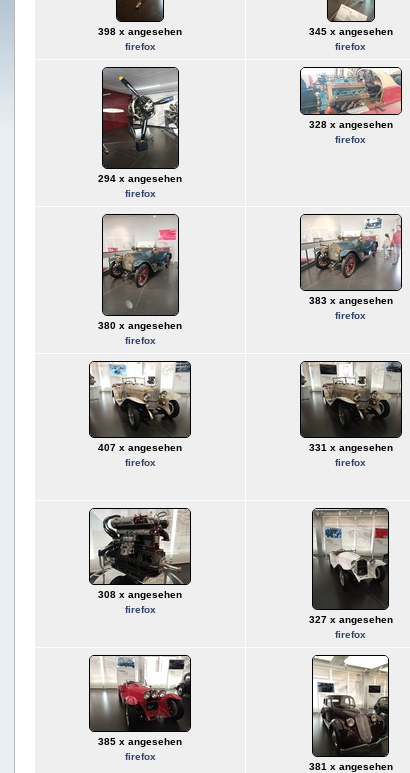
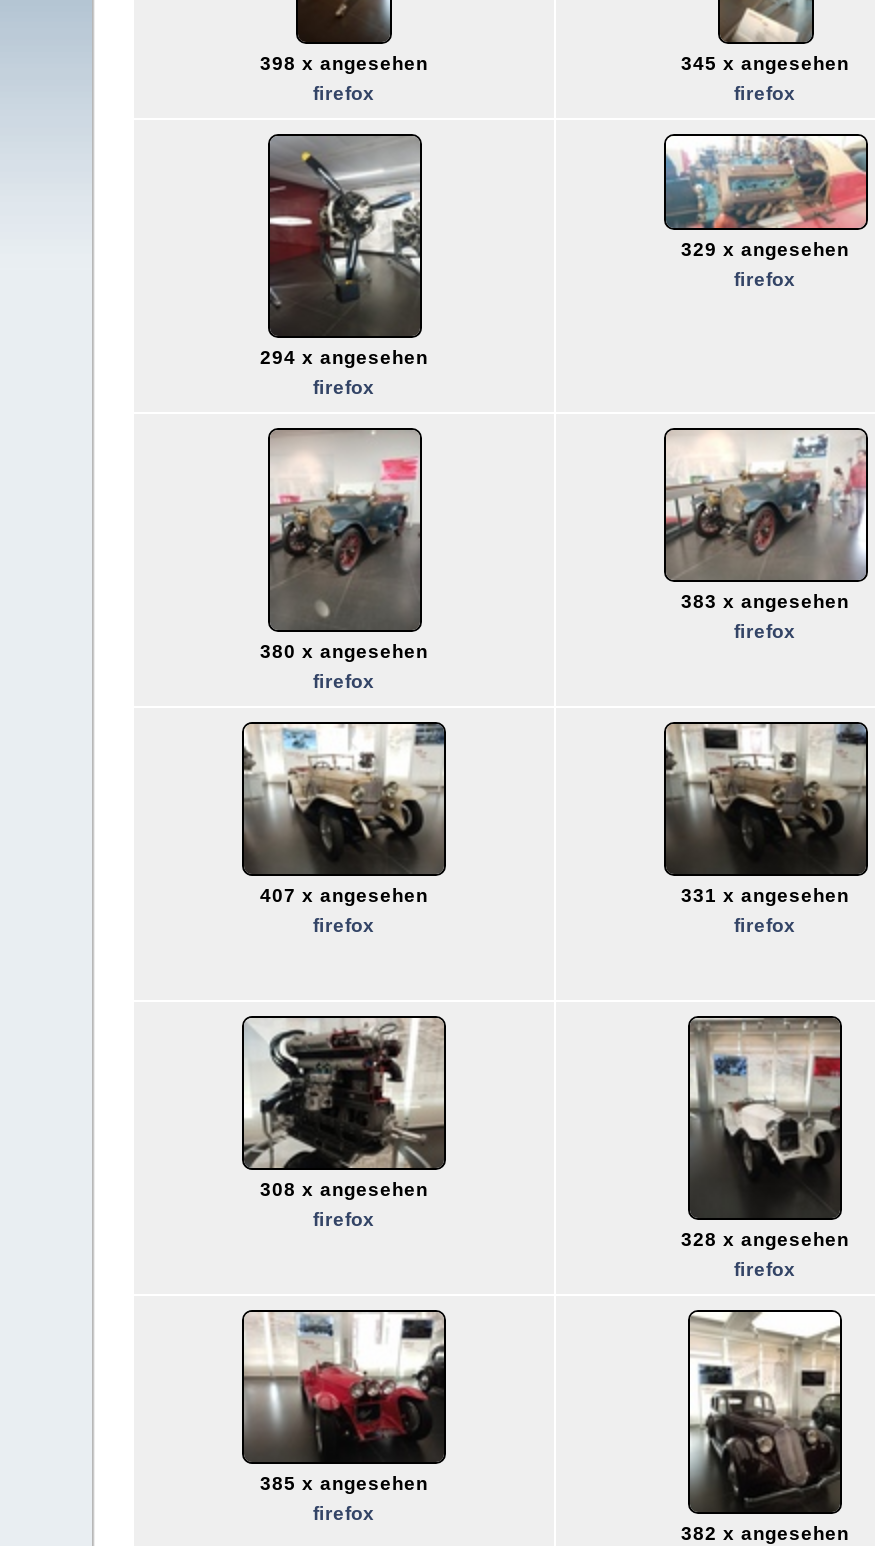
- 328 x angesehen
+ 329 x angesehen

- 327 x angesehen
+ 328 x angesehen

- 381 x angesehen
+ 382 x angesehen
